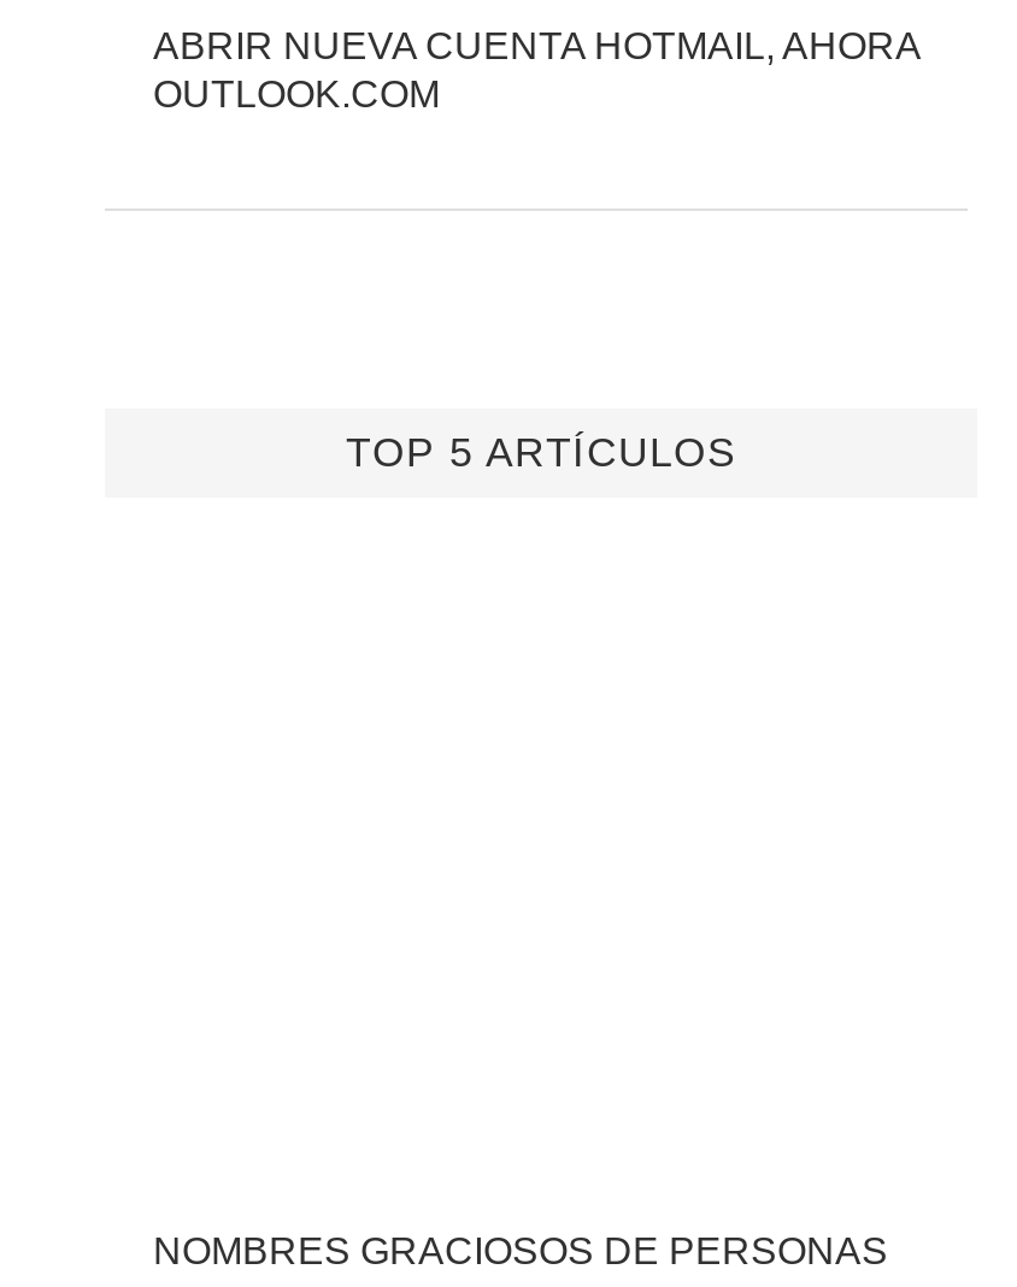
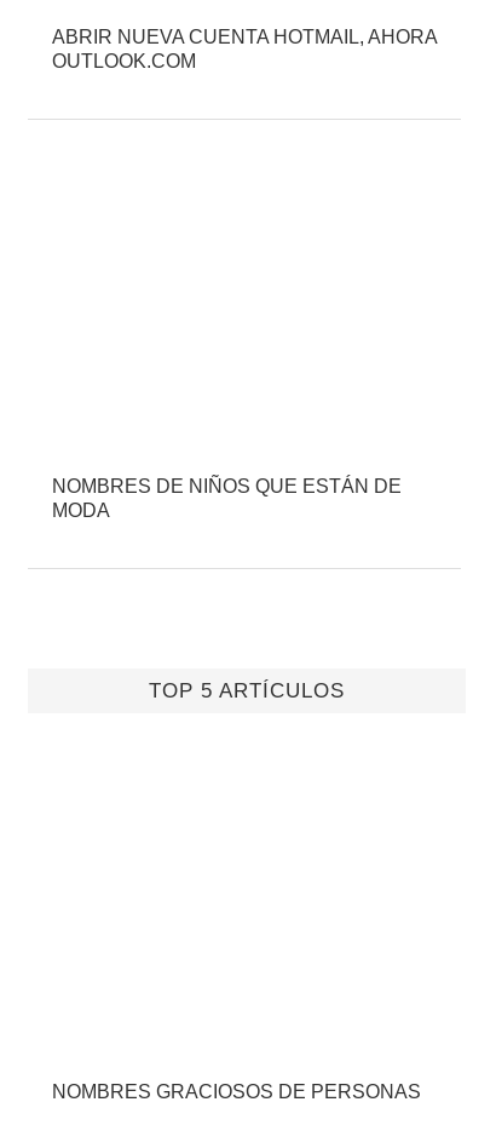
+ NOMBRES DE NIÑOS QUE ESTÁN DE
+ MODA
